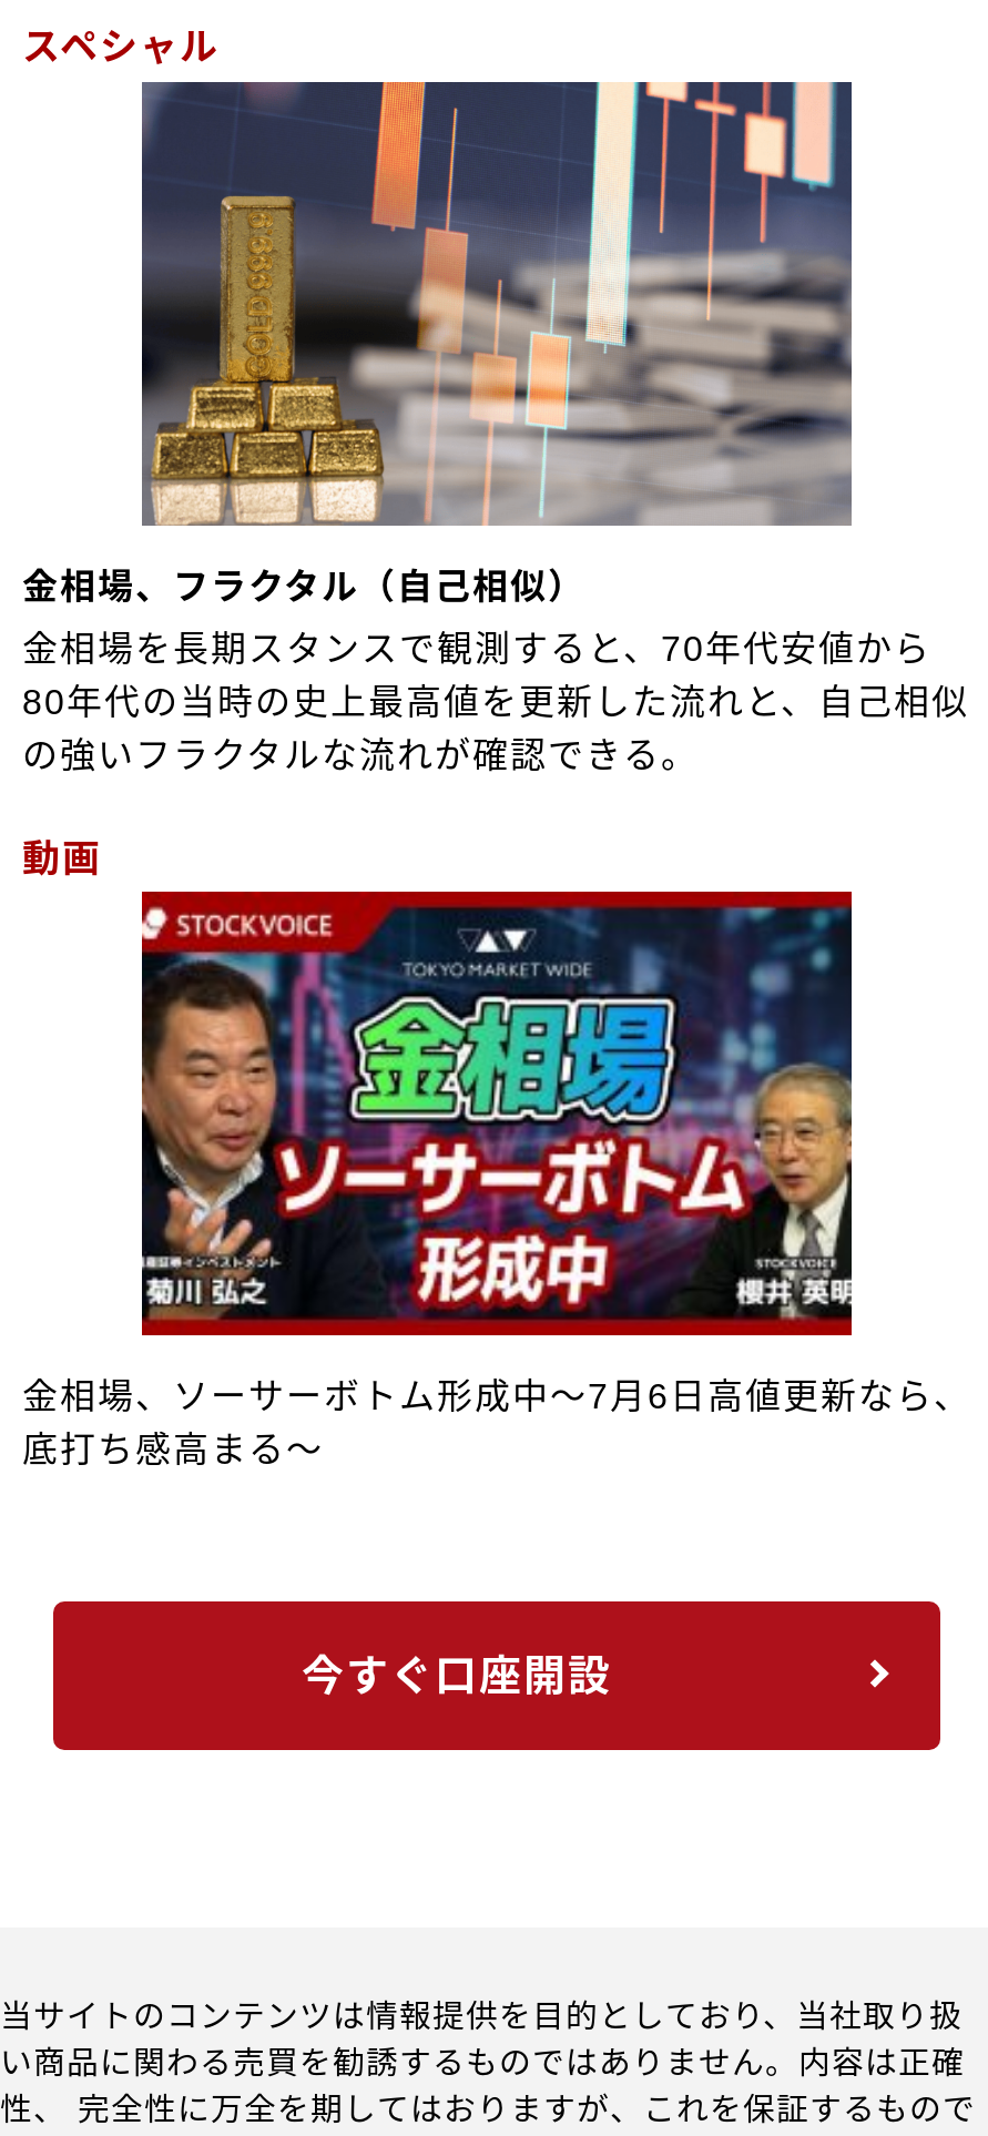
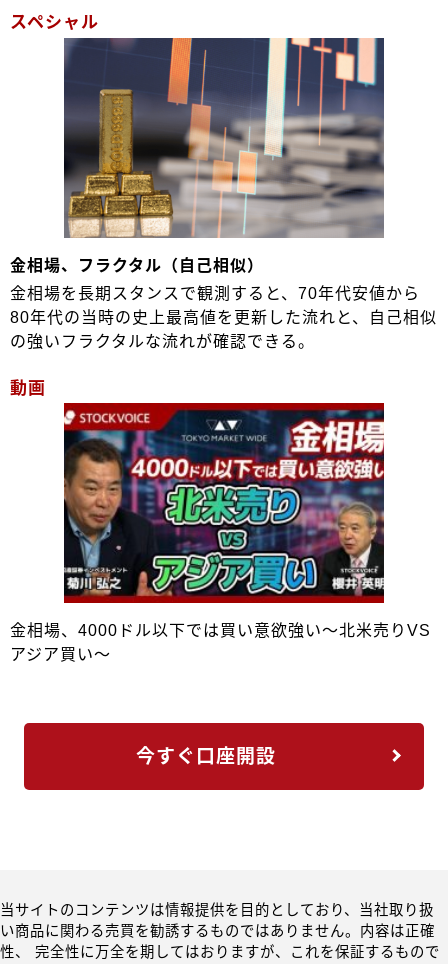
- [image]
- 金相場、ソーサーボトム形成中～7月6日高値更新なら、
- 底打ち感高まる～
+ [image]
+ 金相場、4000ドル以下では買い意欲強い～北米売りVS
+ アジア買い～
